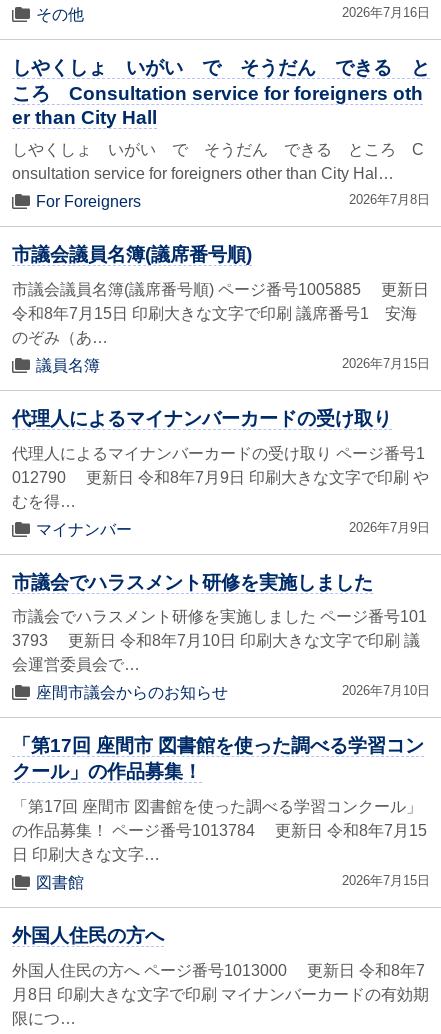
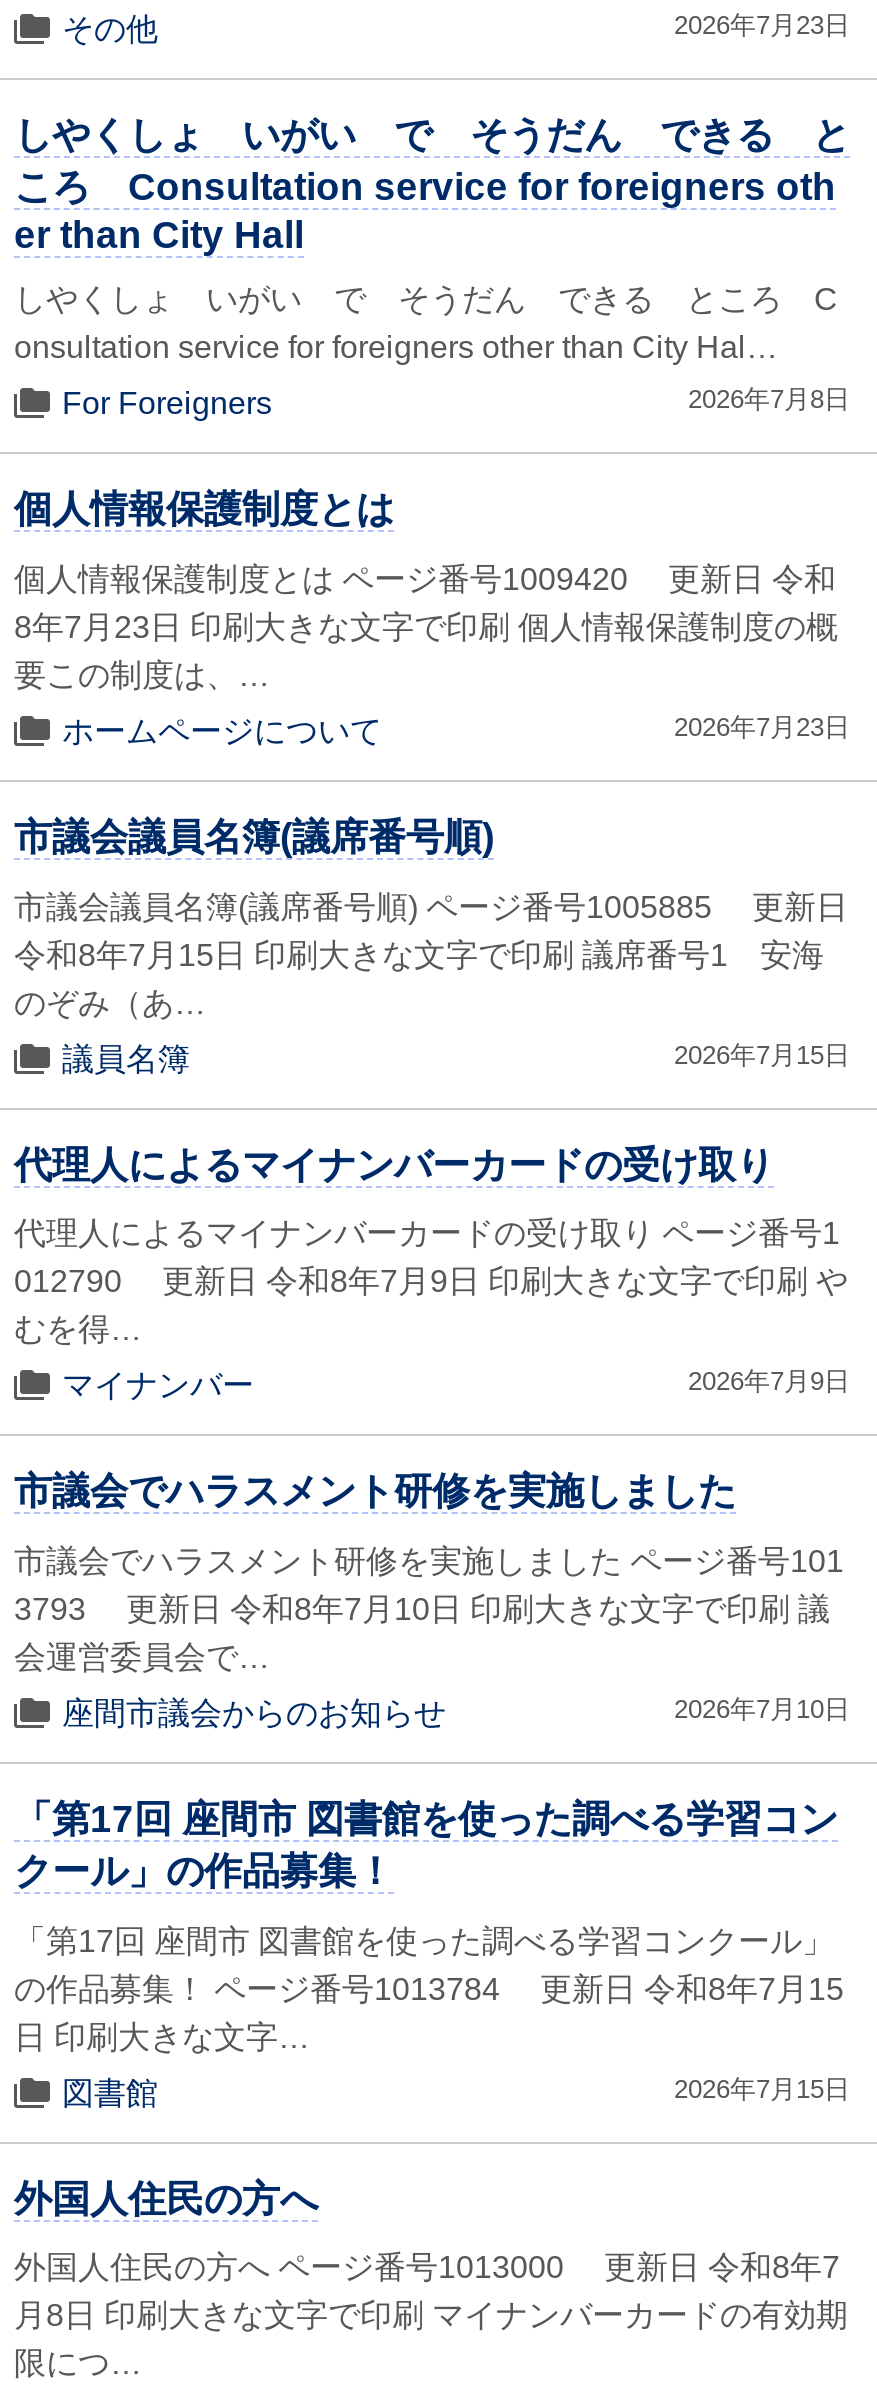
- 2026年7月16日
+ 2026年7月23日

+ 個人情報保護制度とは
+ 個人情報保護制度とは ページ番号1009420 更新日 令和
+ 8年7月23日 印刷大きな文字で印刷 個人情報保護制度の概
+ 要この制度は、…
+ ホームページについて
+ 2026年7月23日
